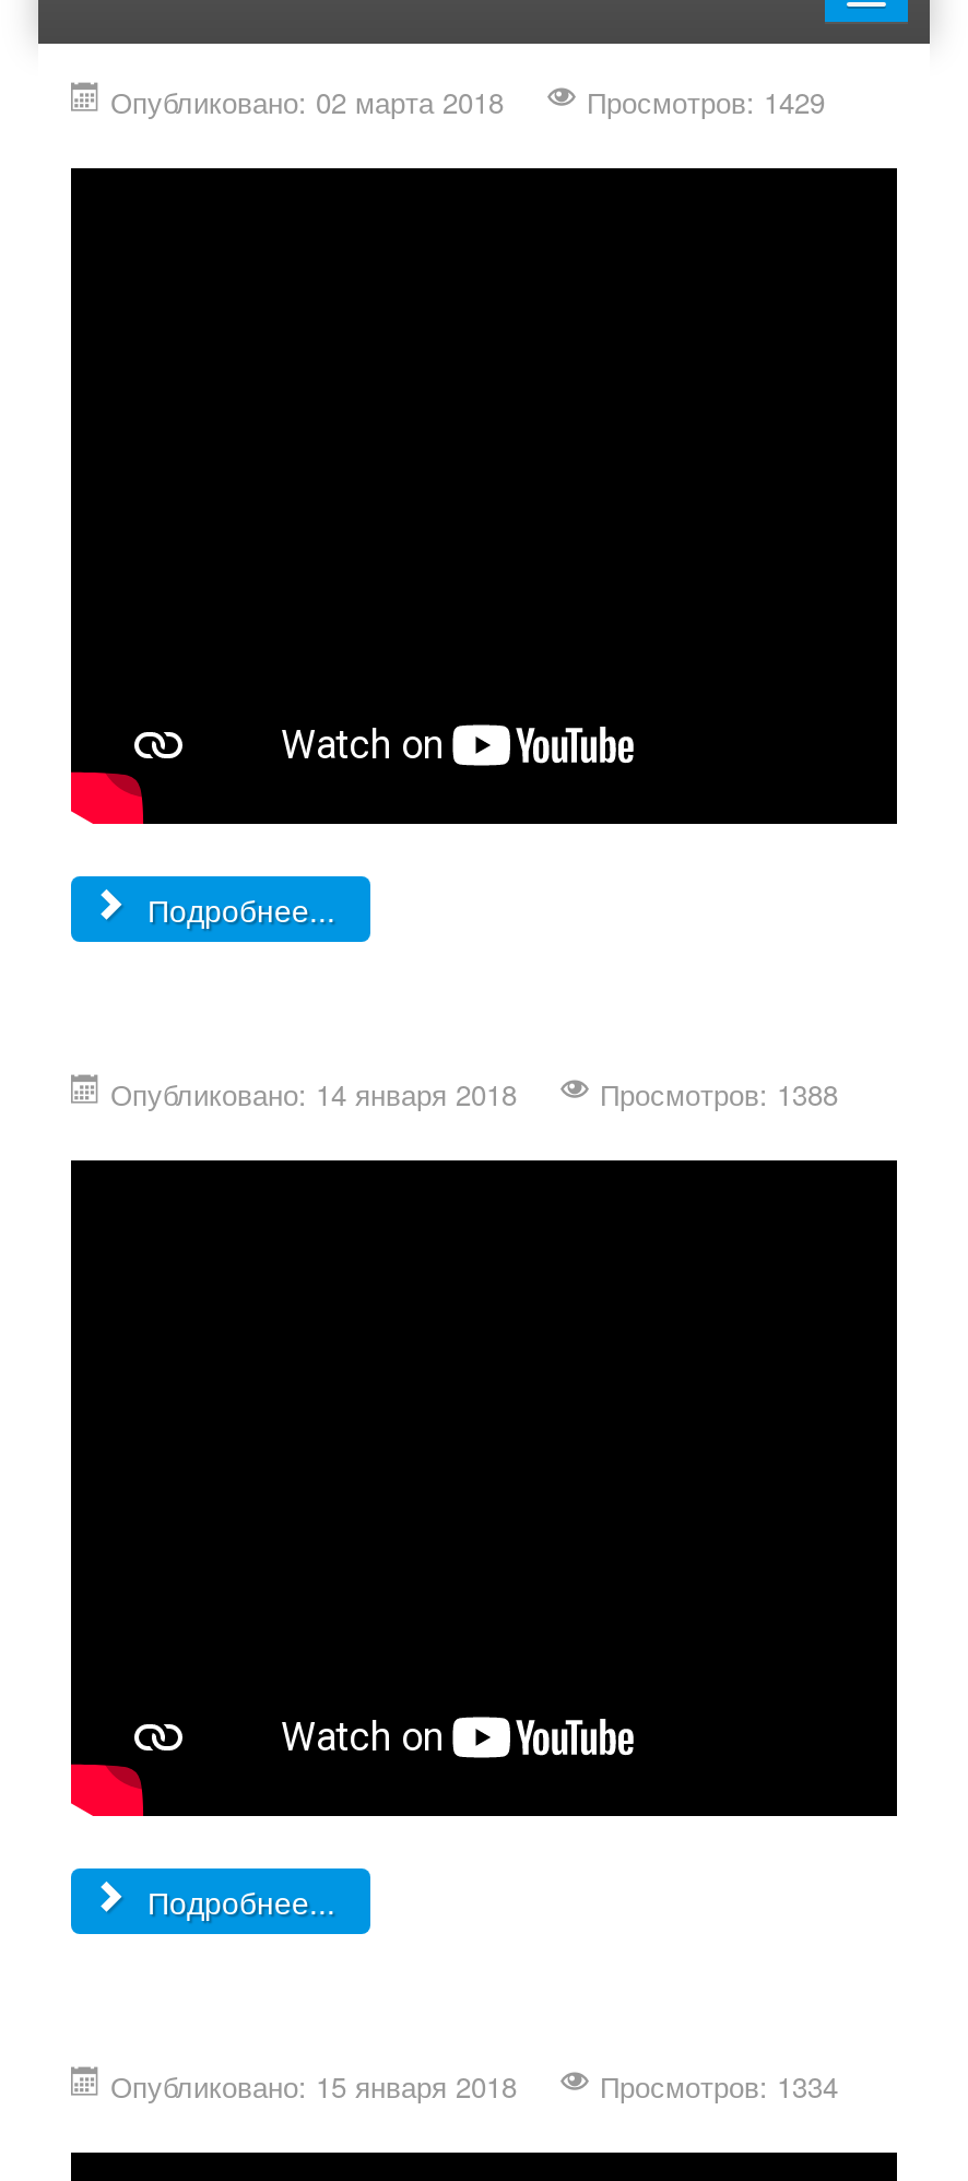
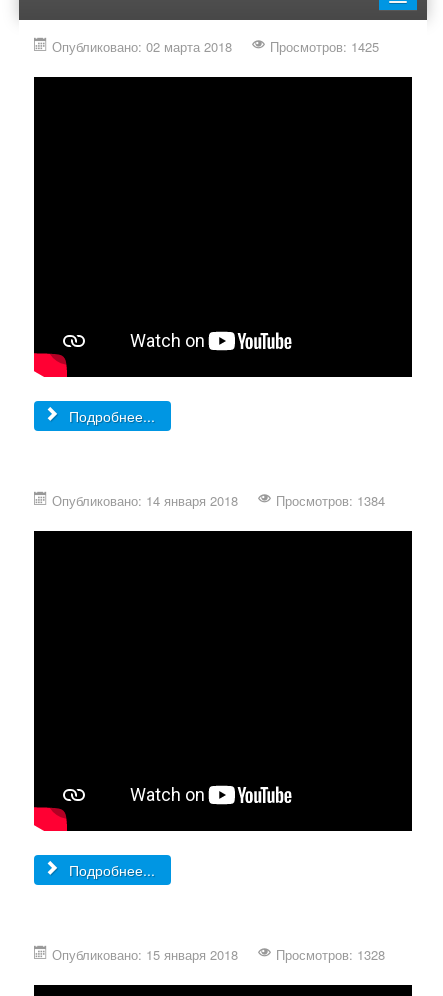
- Опубликовано: 02 марта 2018 Просмотров: 1429
+ Опубликовано: 02 марта 2018 Просмотров: 1425

- Опубликовано: 14 января 2018 Просмотров: 1388
+ Опубликовано: 14 января 2018 Просмотров: 1384

- Опубликовано: 15 января 2018 Просмотров: 1334
+ Опубликовано: 15 января 2018 Просмотров: 1328
